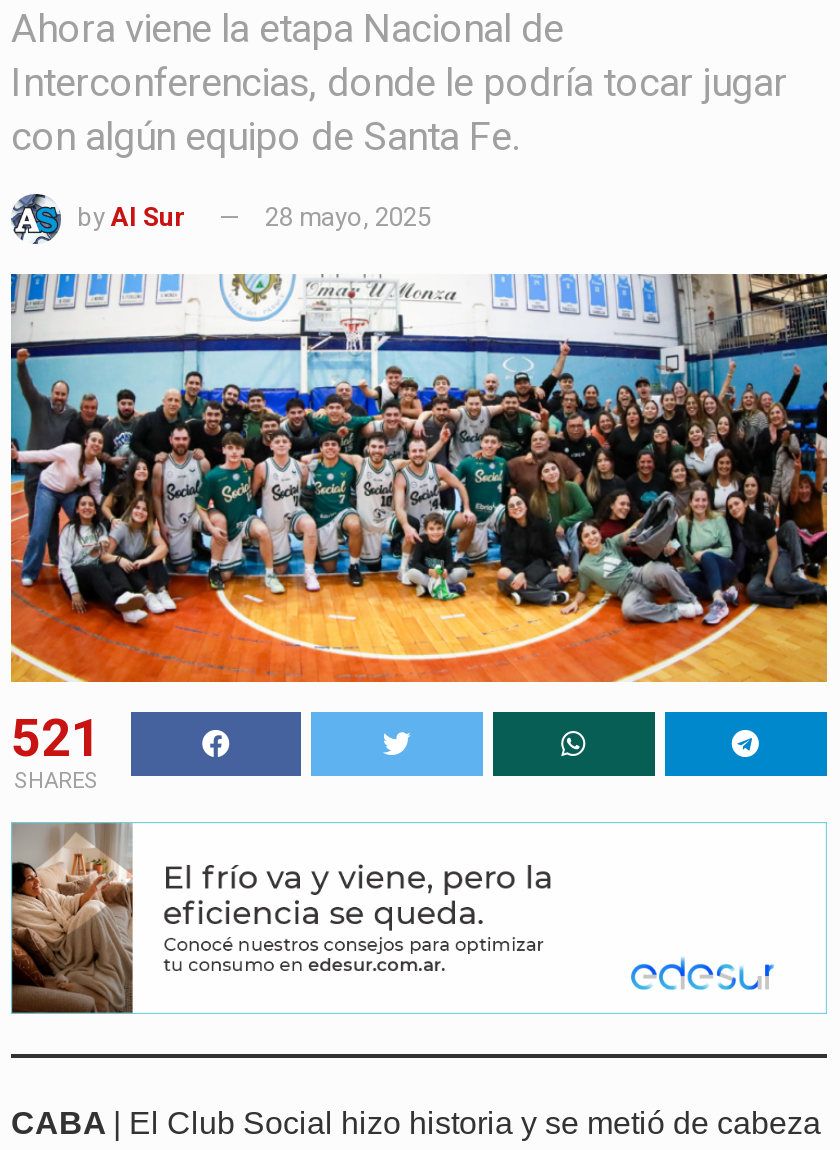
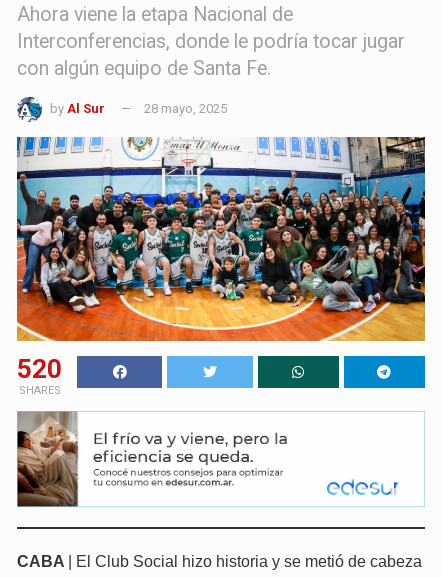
- 521
+ 520
